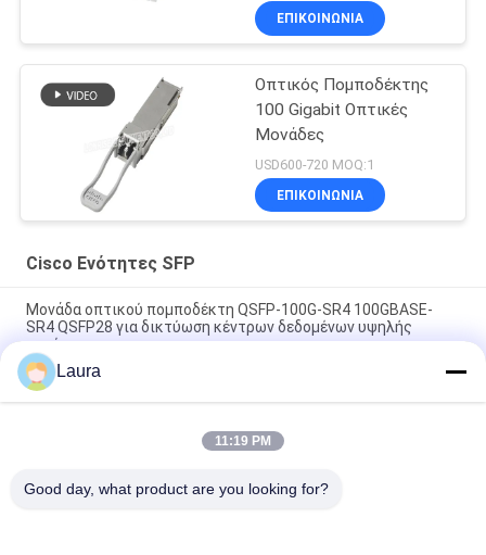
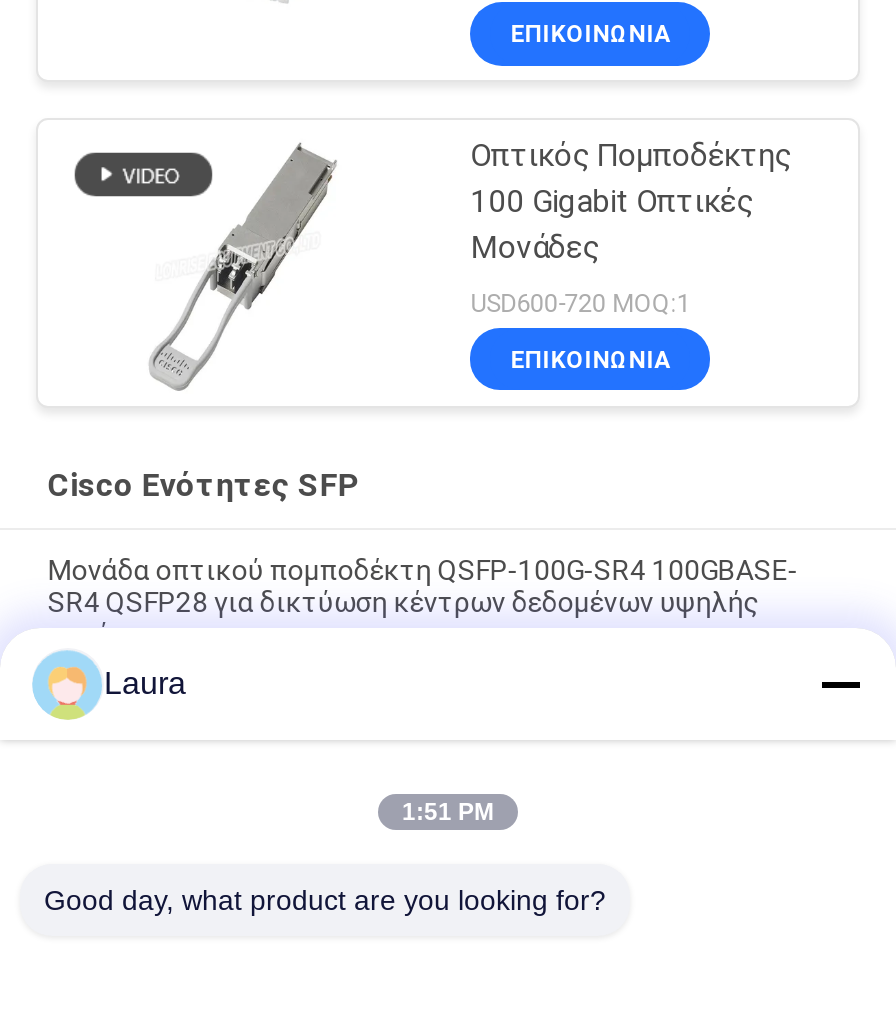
- 11:19 PM
+ 1:51 PM
